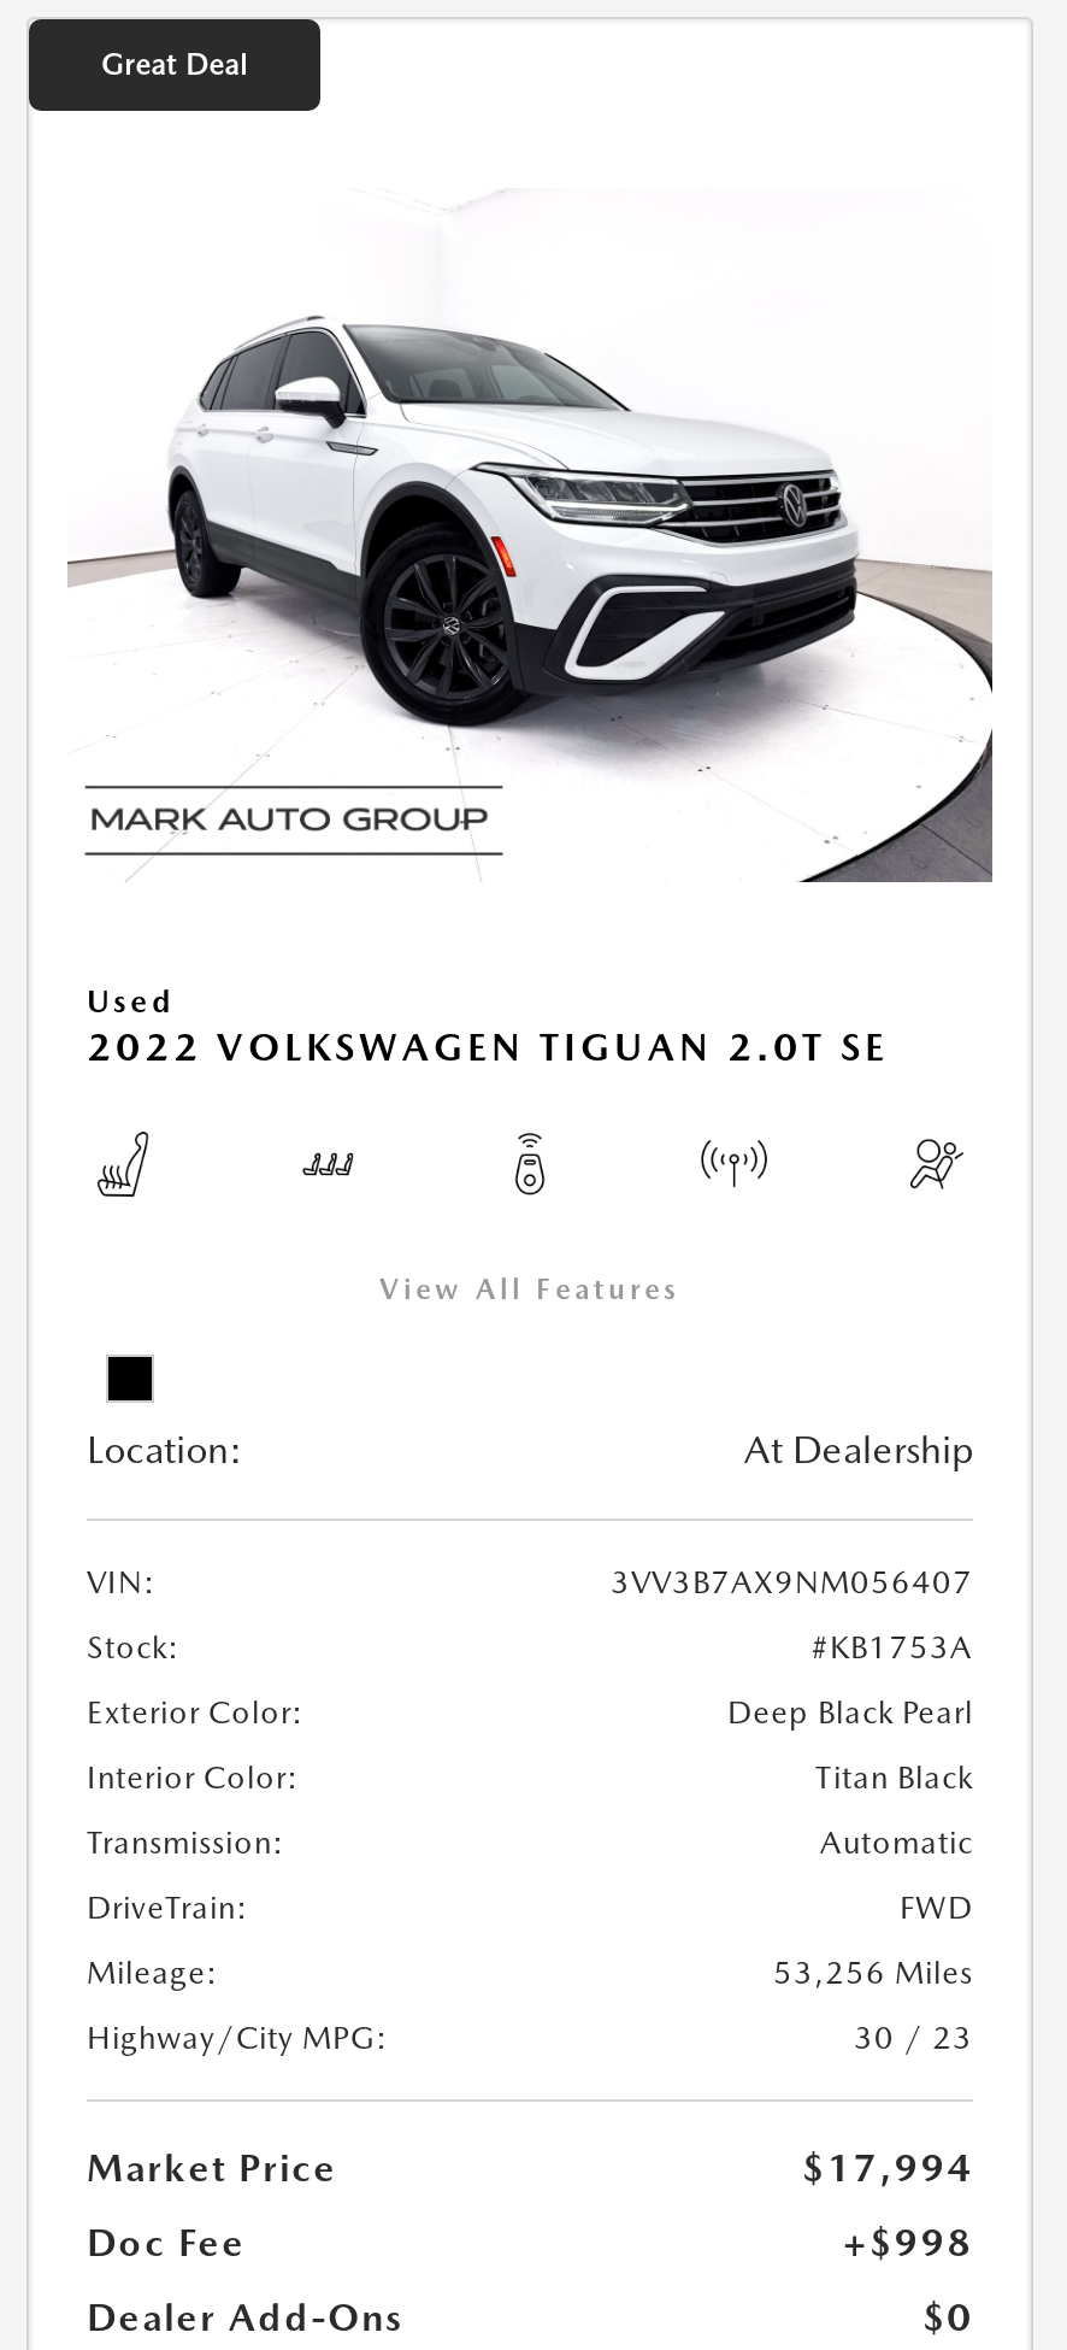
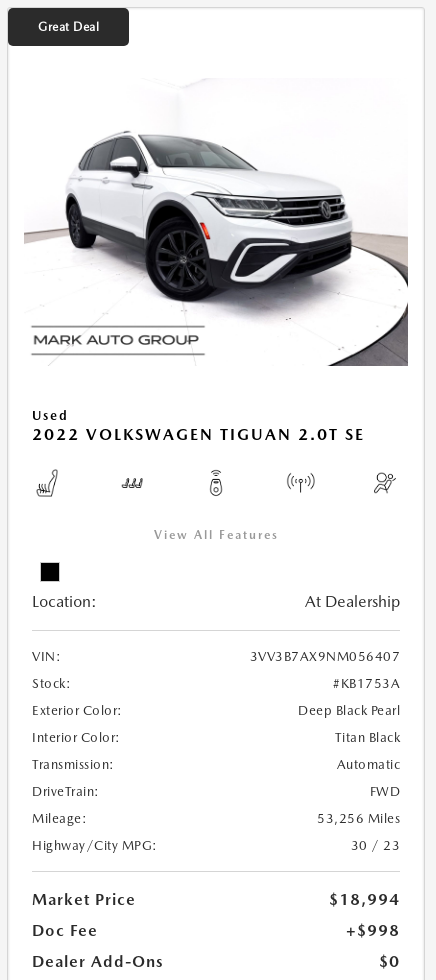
- $17,994
+ $18,994
